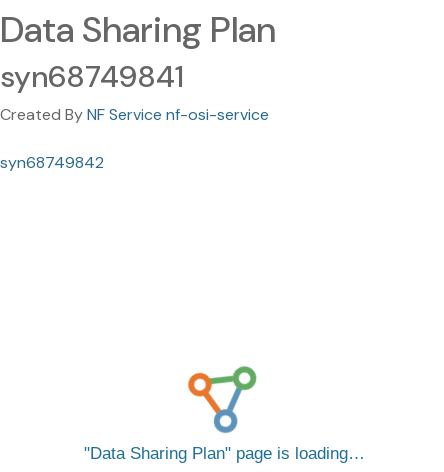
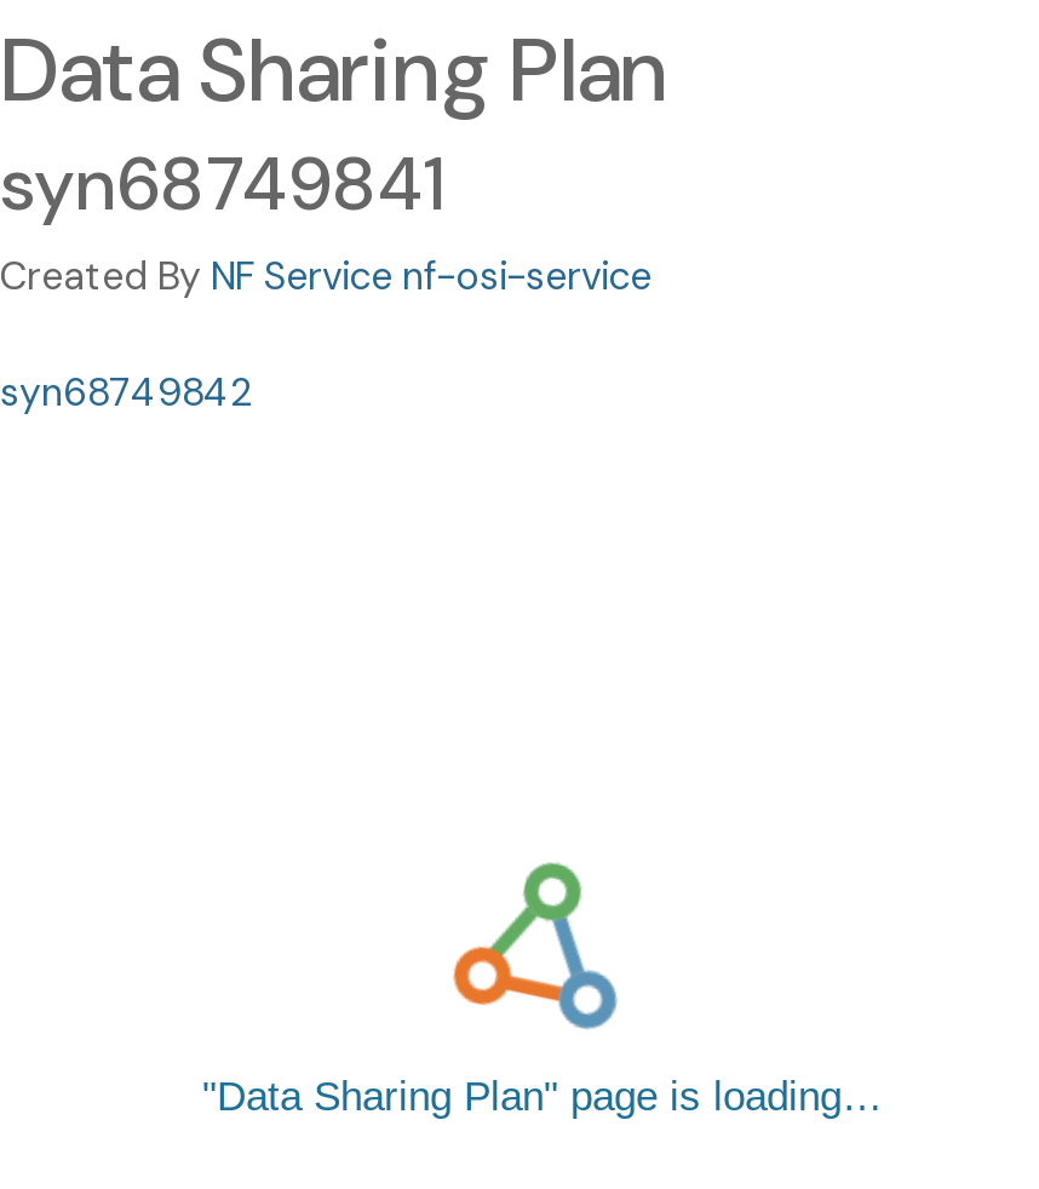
- [image]
+ [image]
